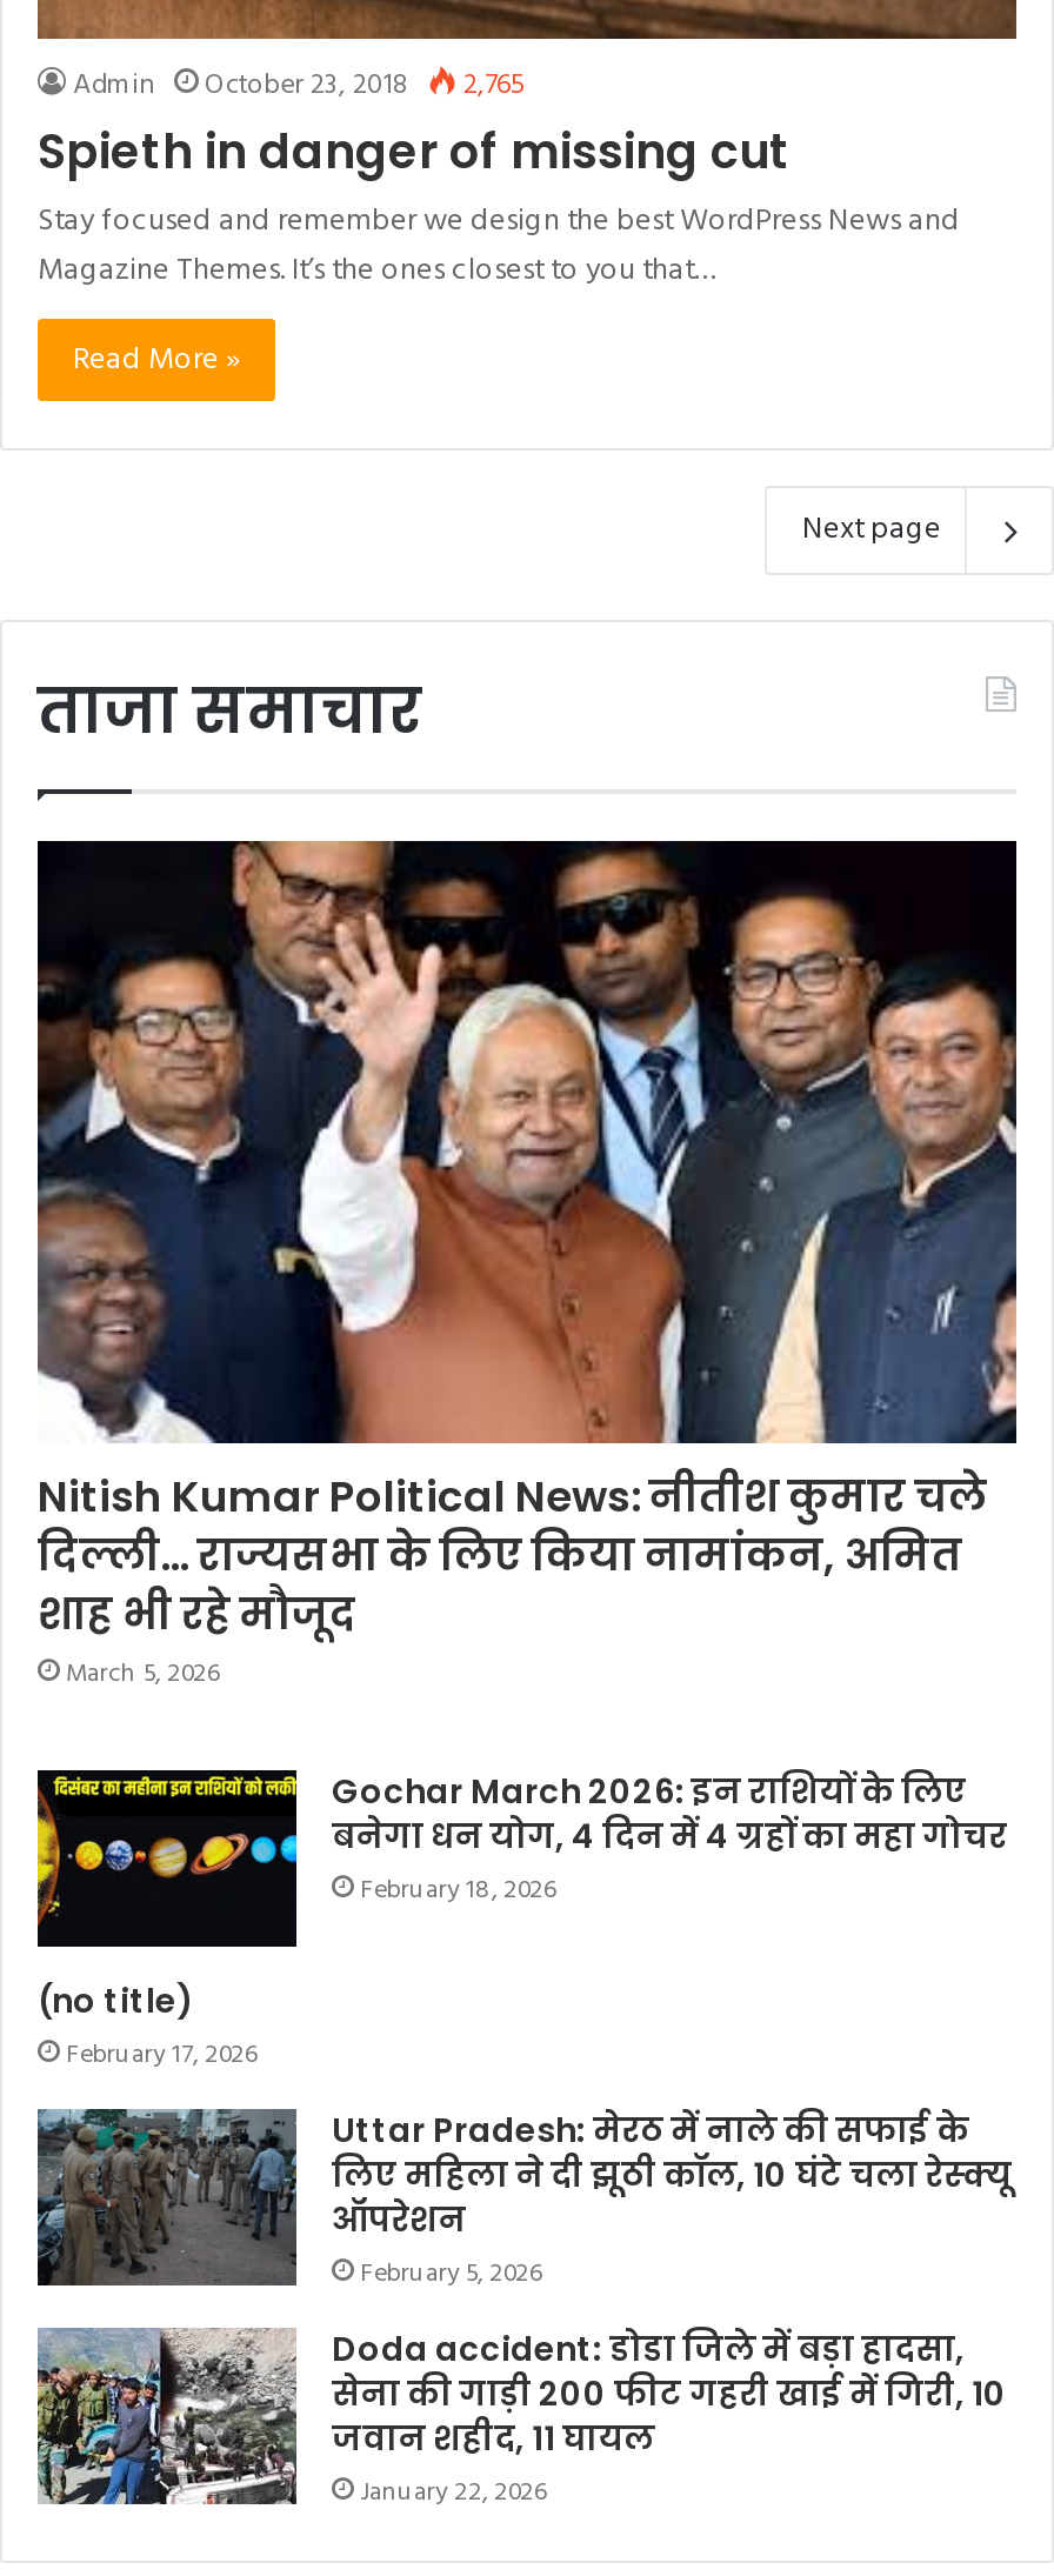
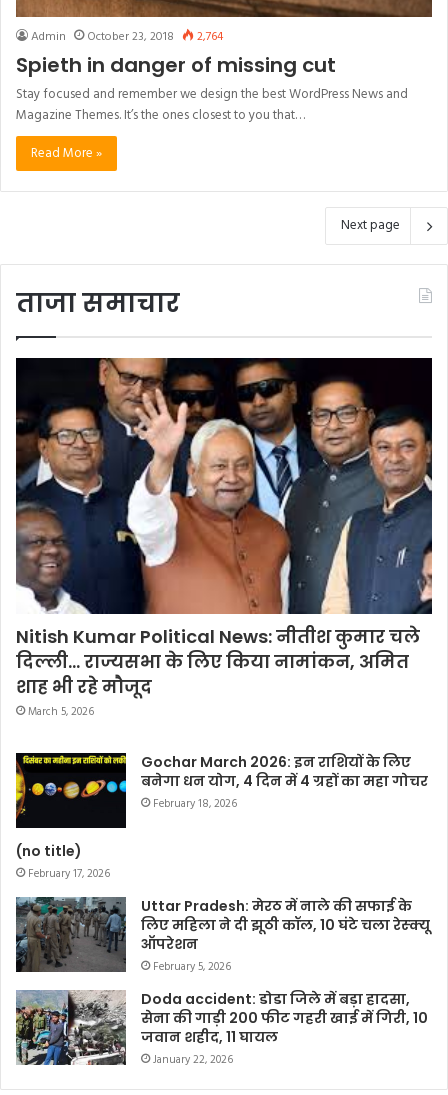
- Admin October 23, 2018 2,765
+ Admin October 23, 2018 2,764
